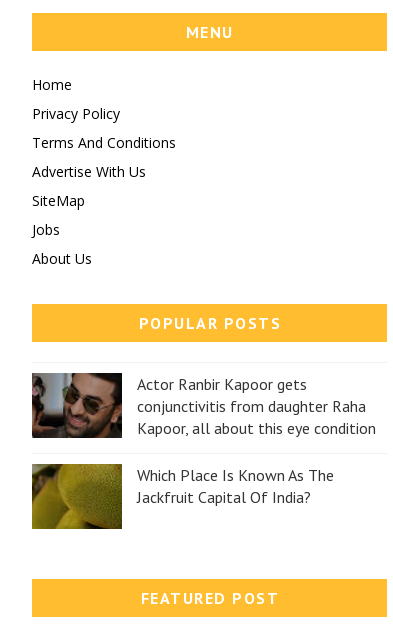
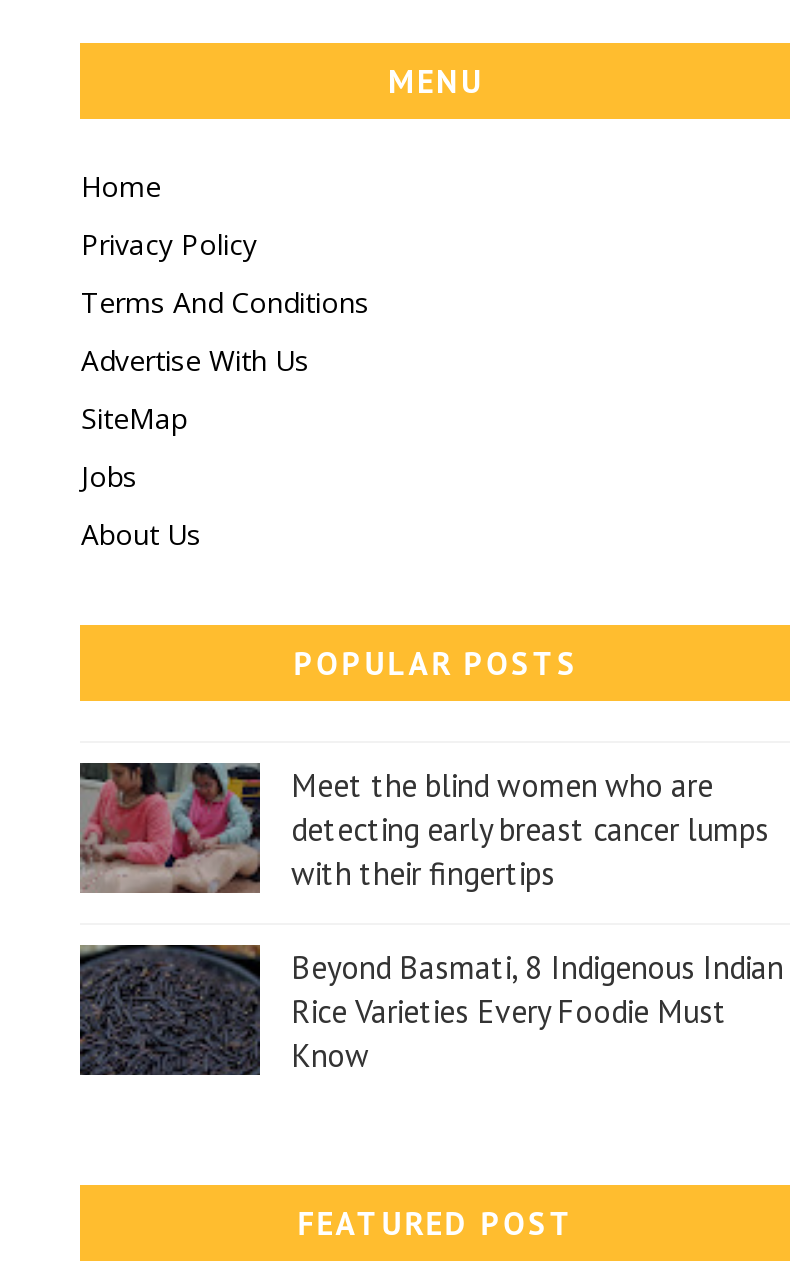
- [image]
- Actor Ranbir Kapoor gets
- conjunctivitis from daughter Raha
- Kapoor, all about this eye condition
+ [image]
+ Meet the blind women who are
+ detecting early breast cancer lumps
+ with their fingertips

- [image]
- Which Place Is Known As The
- Jackfruit Capital Of India?
+ [image]
+ Beyond Basmati, 8 Indigenous Indian
+ Rice Varieties Every Foodie Must
+ Know
